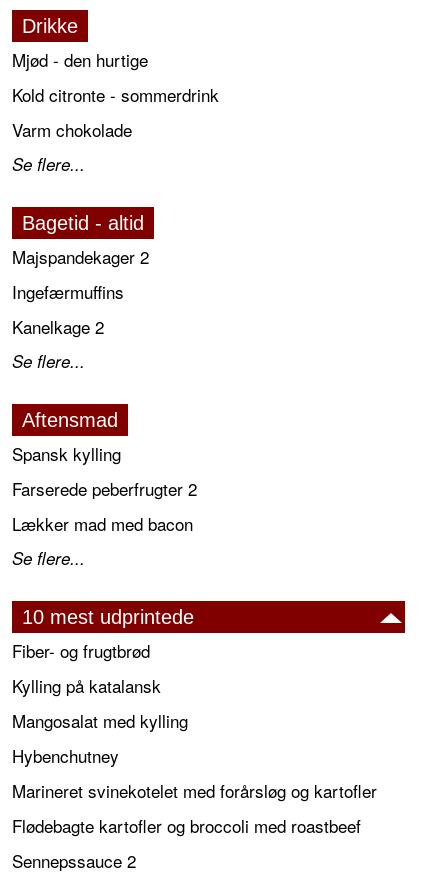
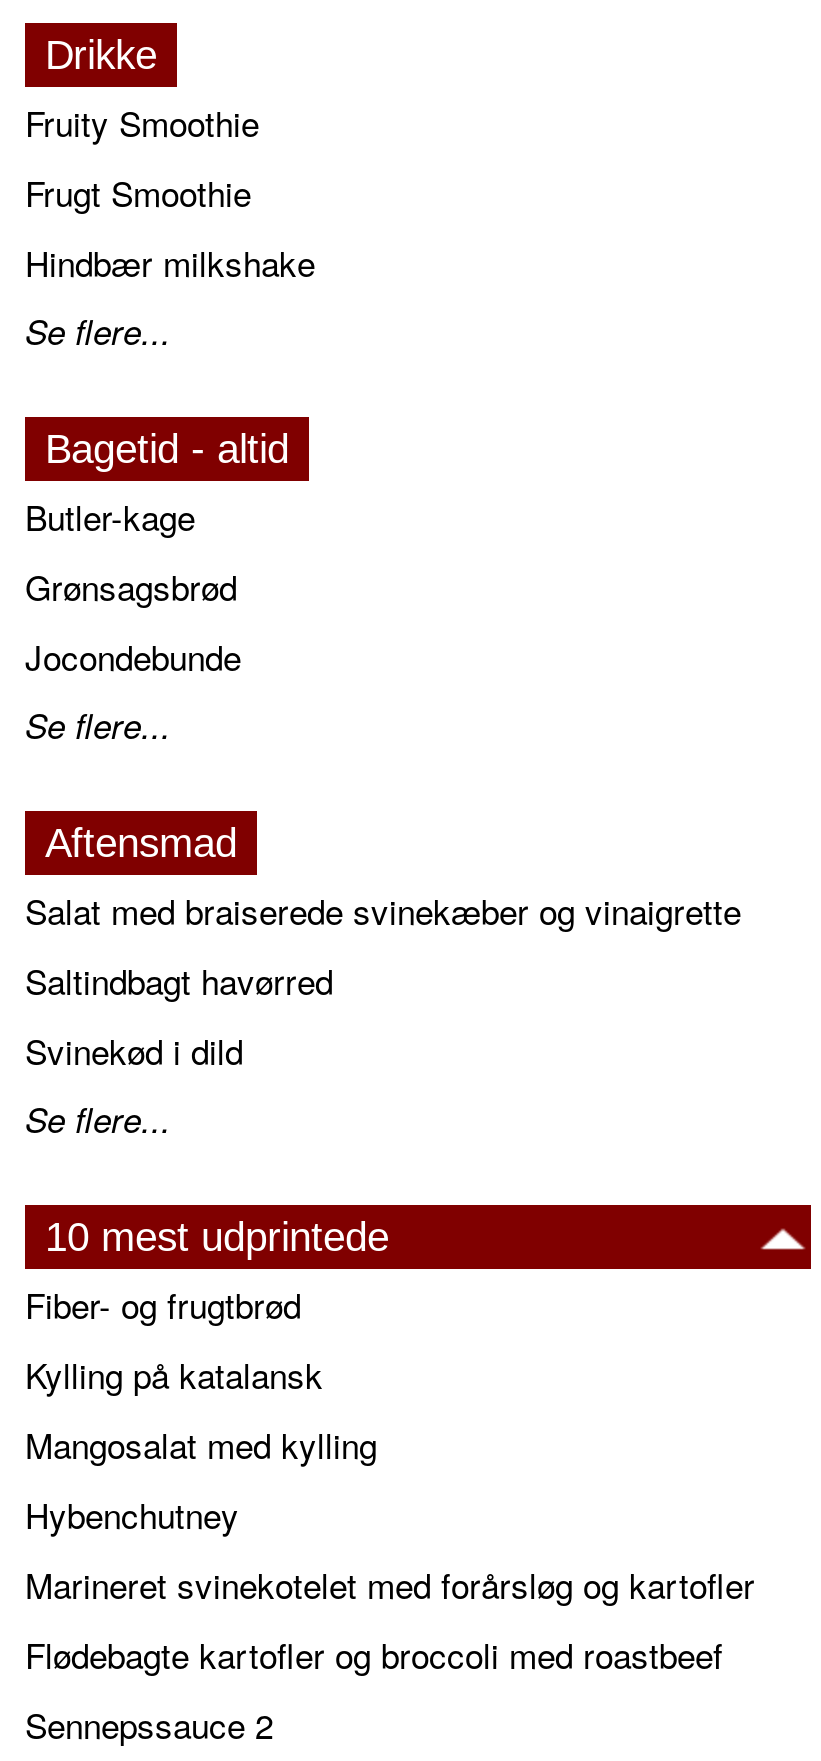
- Mjød - den hurtige
- Kold citronte - sommerdrink
- Varm chokolade
+ Fruity Smoothie
+ Frugt Smoothie
+ Hindbær milkshake

- Majspandekager 2
- Ingefærmuffins
- Kanelkage 2
+ Butler-kage
+ Grønsagsbrød
+ Jocondebunde

- Spansk kylling
- Farserede peberfrugter 2
- Lækker mad med bacon
+ Salat med braiserede svinekæber og vinaigrette
+ Saltindbagt havørred
+ Svinekød i dild
